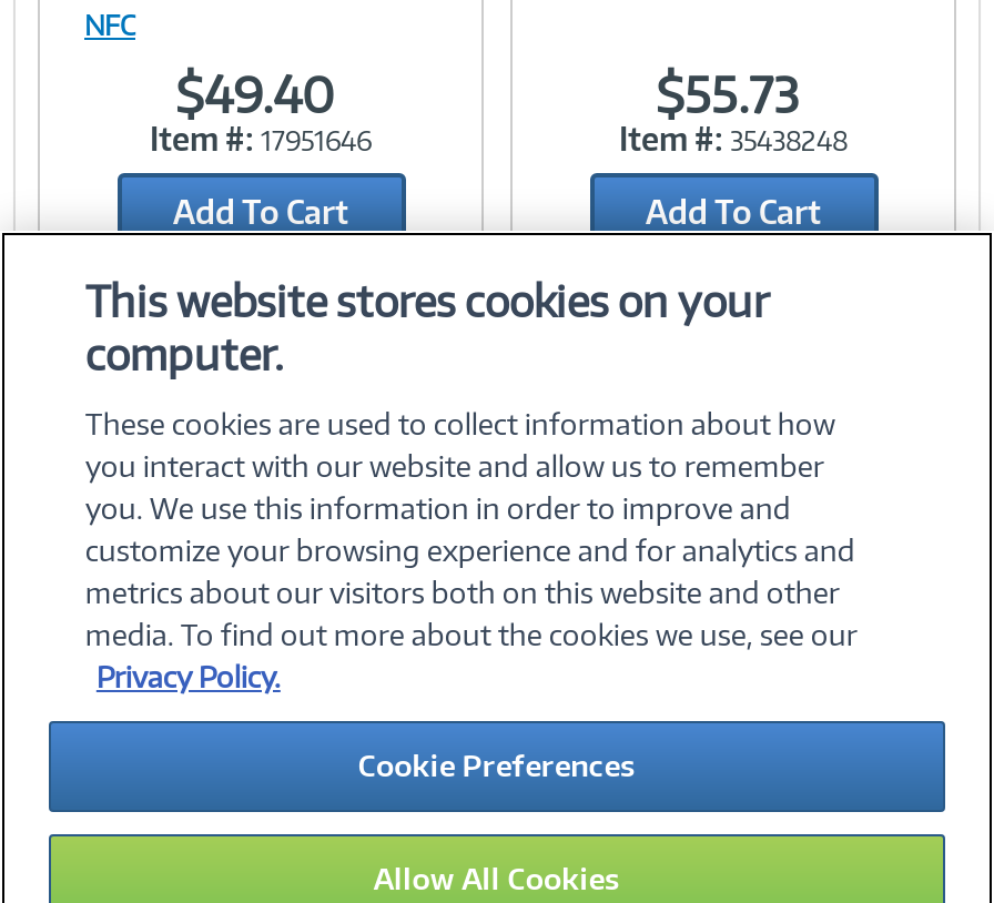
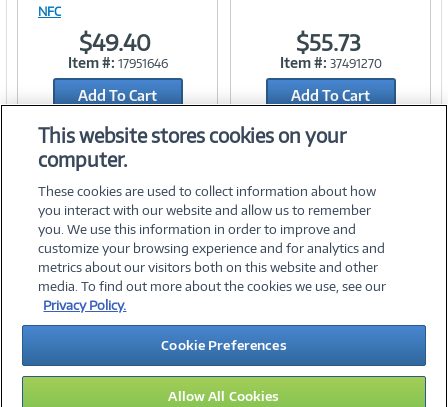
- Item #: 35438248
+ Item #: 37491270
